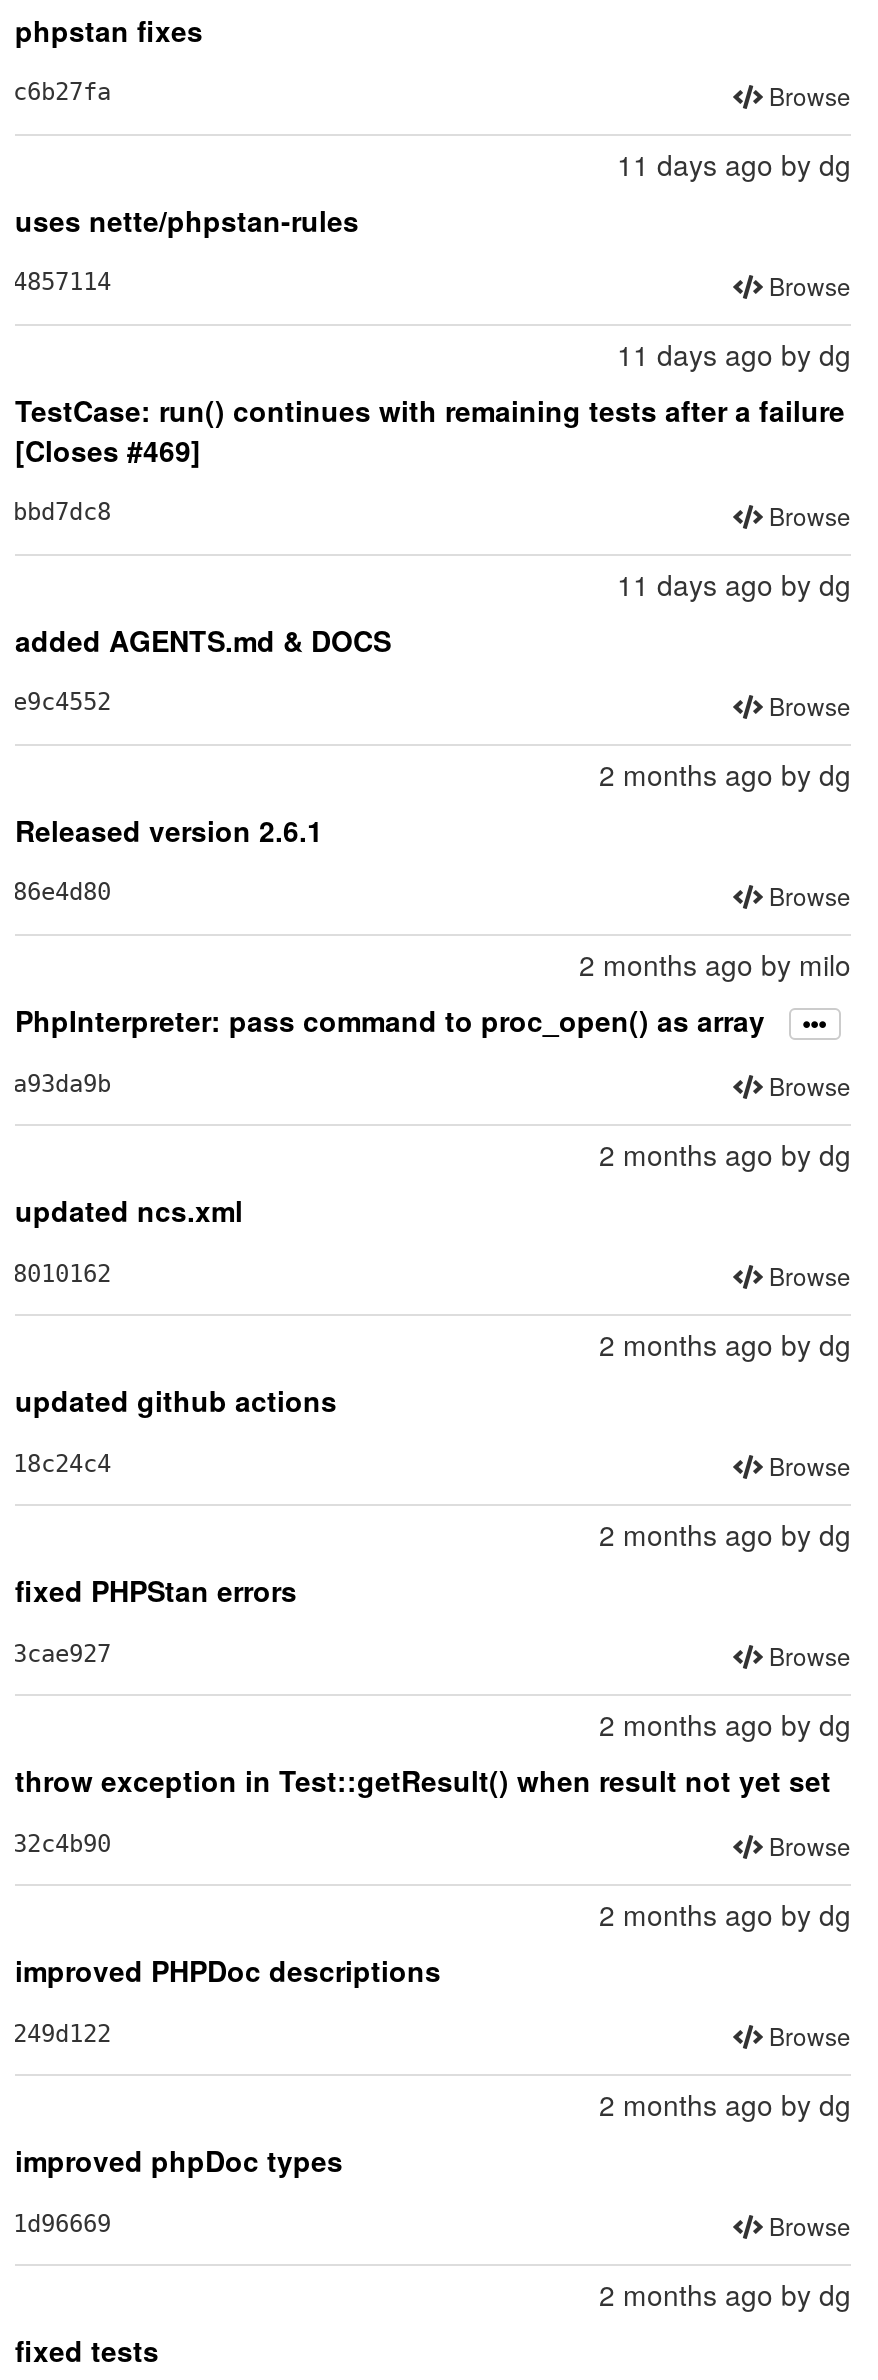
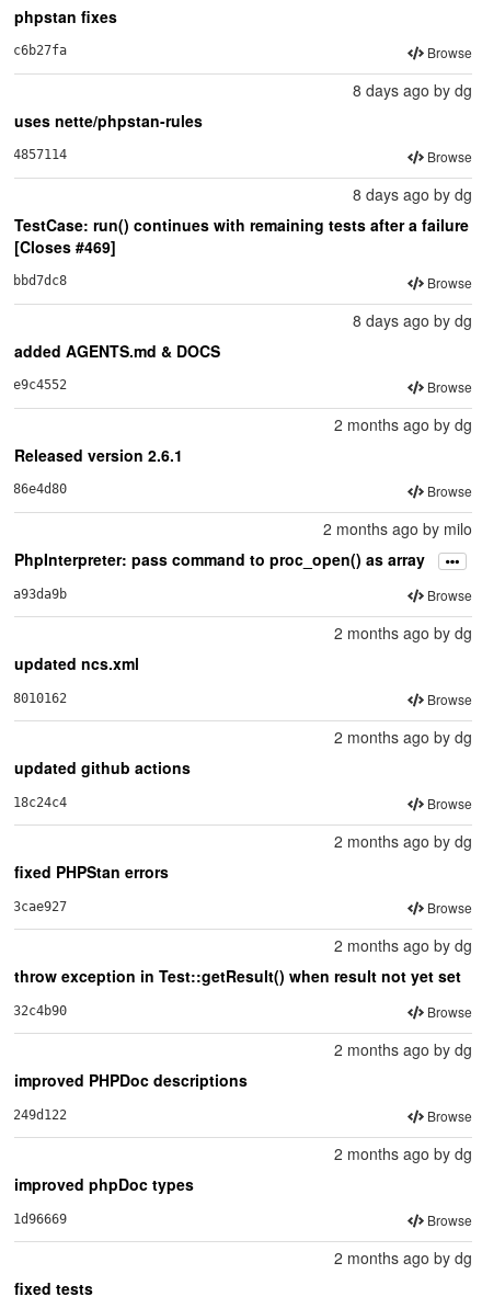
- 11 days ago by dg
+ 8 days ago by dg

- 11 days ago by dg
+ 8 days ago by dg

- 11 days ago by dg
+ 8 days ago by dg
